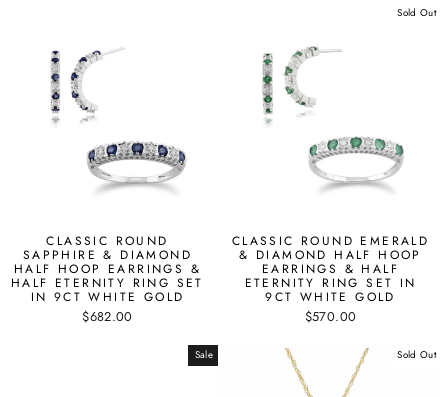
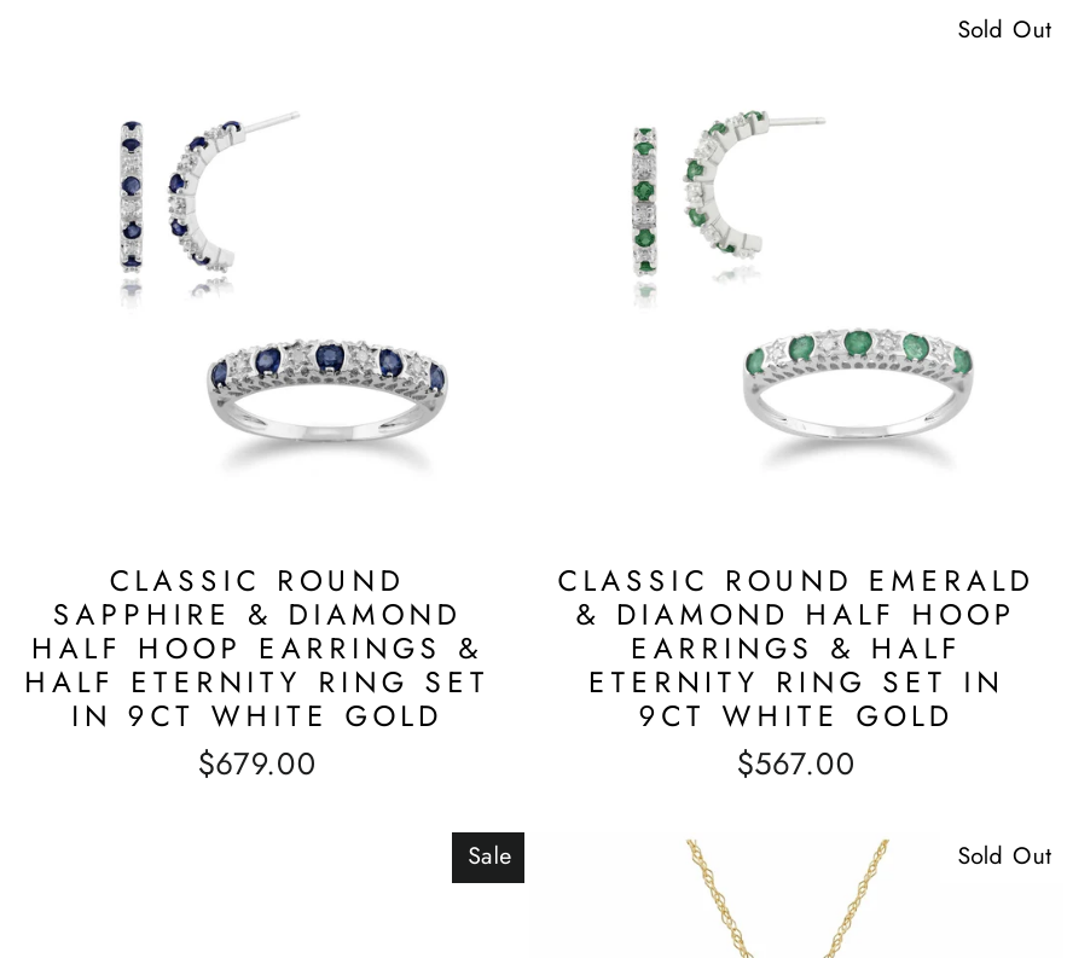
- $682.00
+ $679.00

- $570.00
+ $567.00
